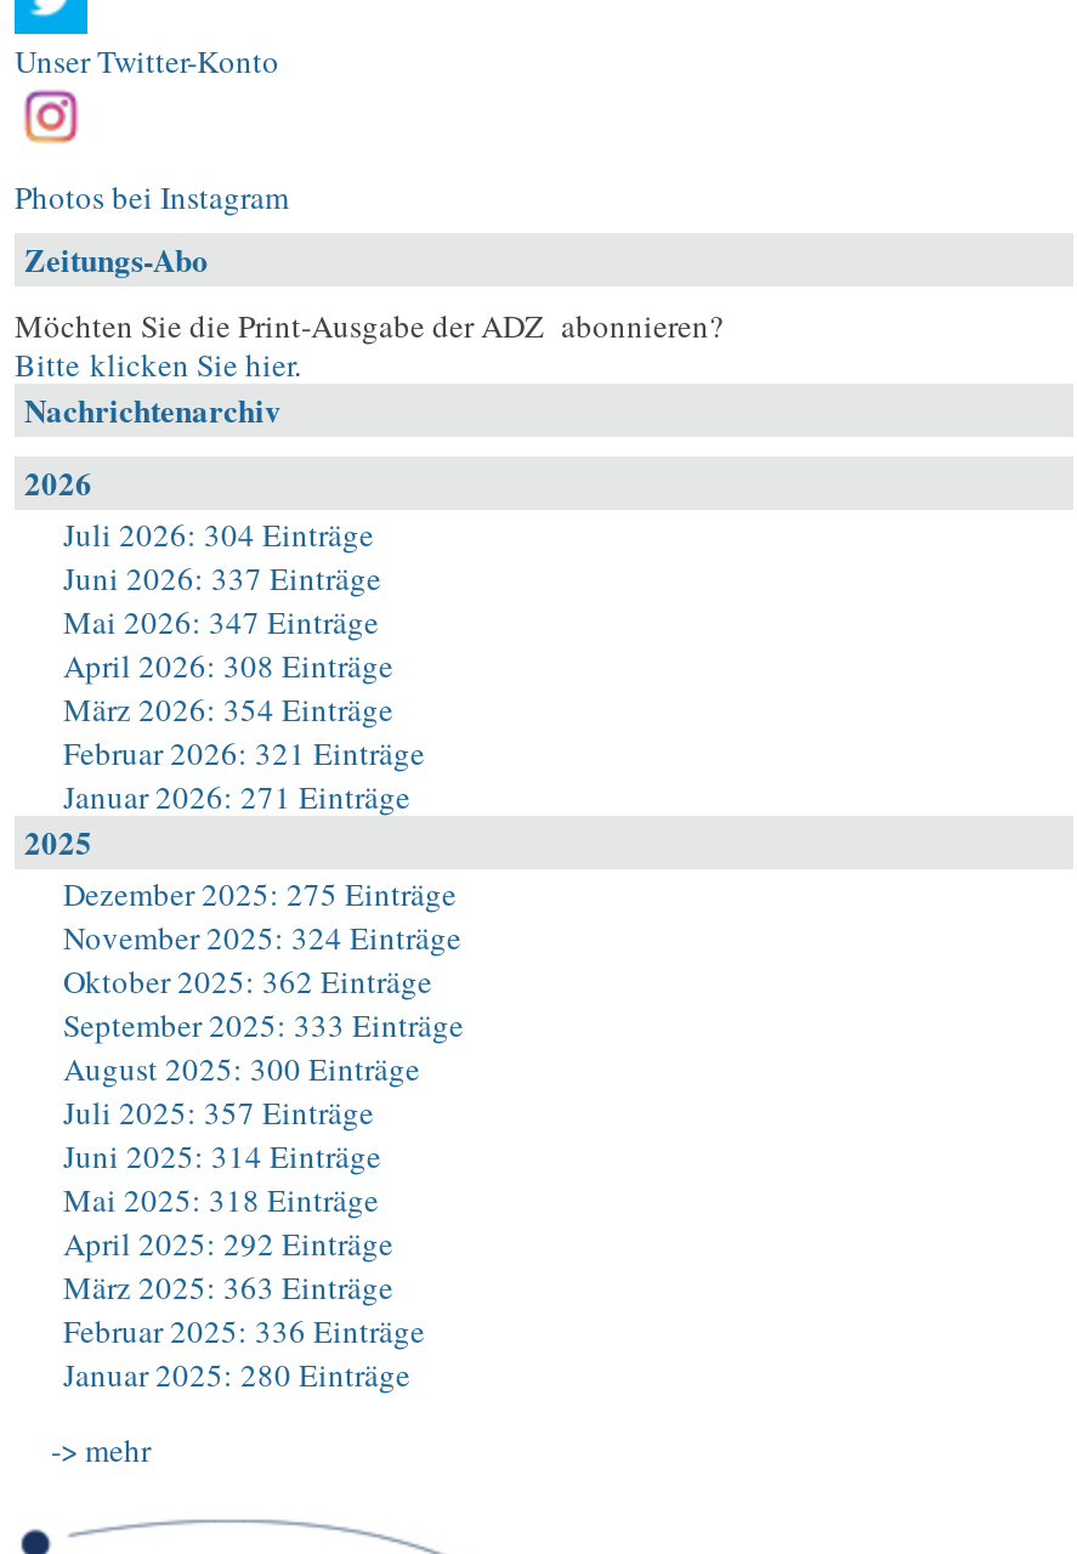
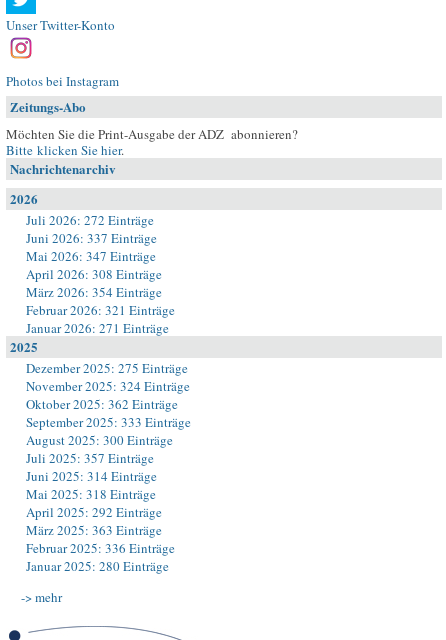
- Juli 2026: 304 Einträge
+ Juli 2026: 272 Einträge
